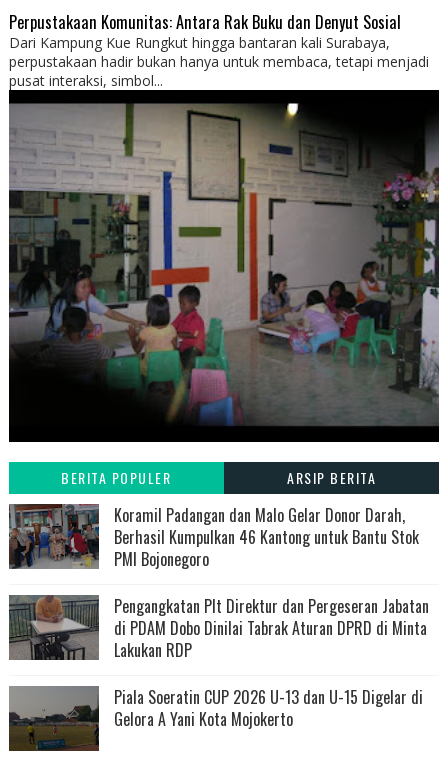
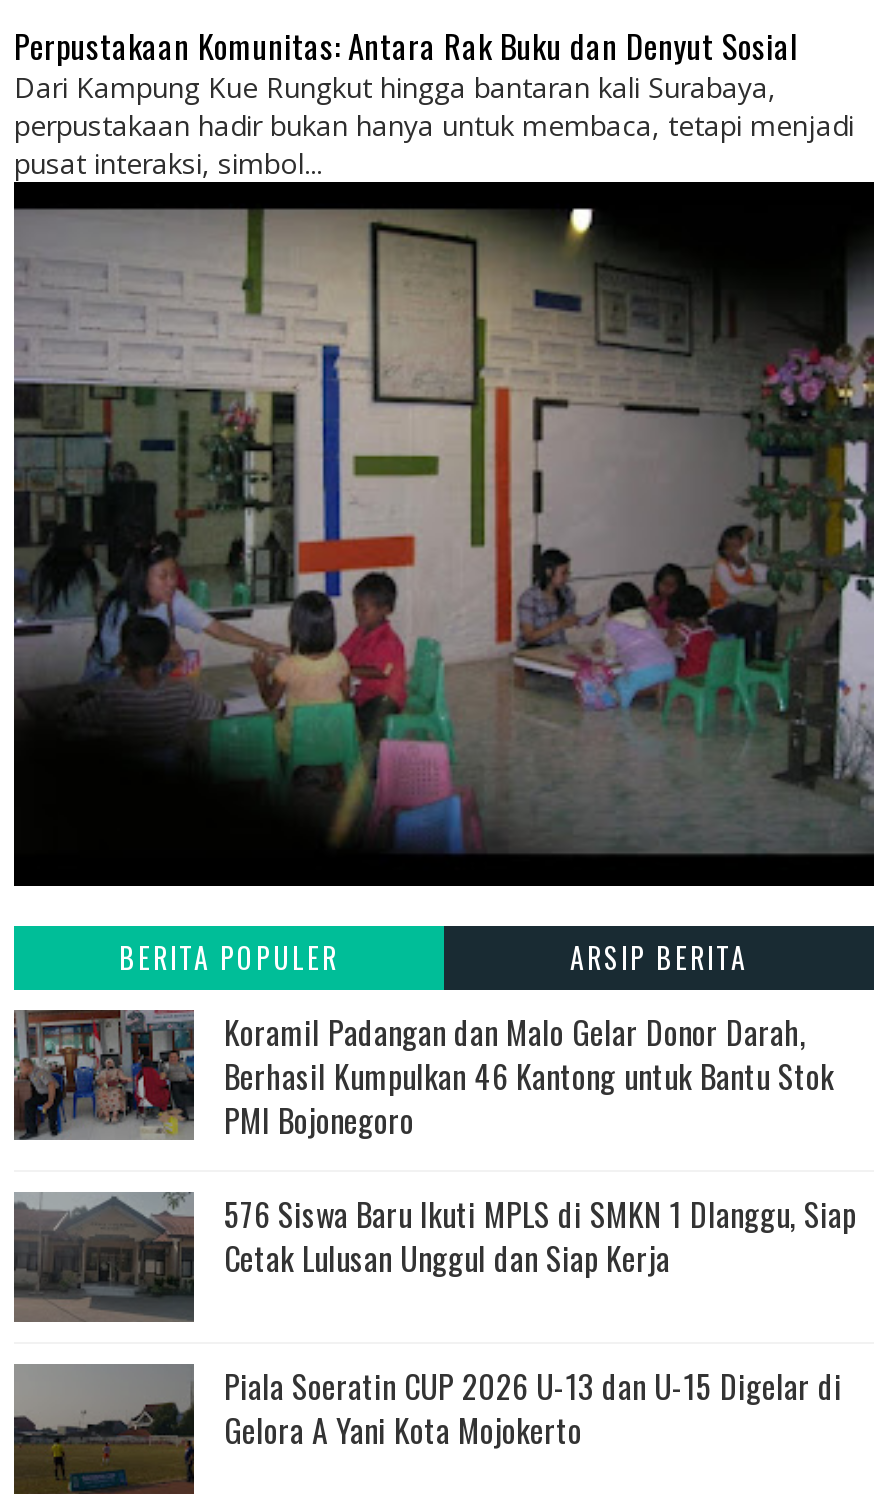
- [image]
- Pengangkatan Plt Direktur dan Pergeseran Jabatan
- di PDAM Dobo Dinilai Tabrak Aturan DPRD di Minta
- Lakukan RDP
+ [image]
+ 576 Siswa Baru Ikuti MPLS di SMKN 1 Dlanggu, Siap
+ Cetak Lulusan Unggul dan Siap Kerja
